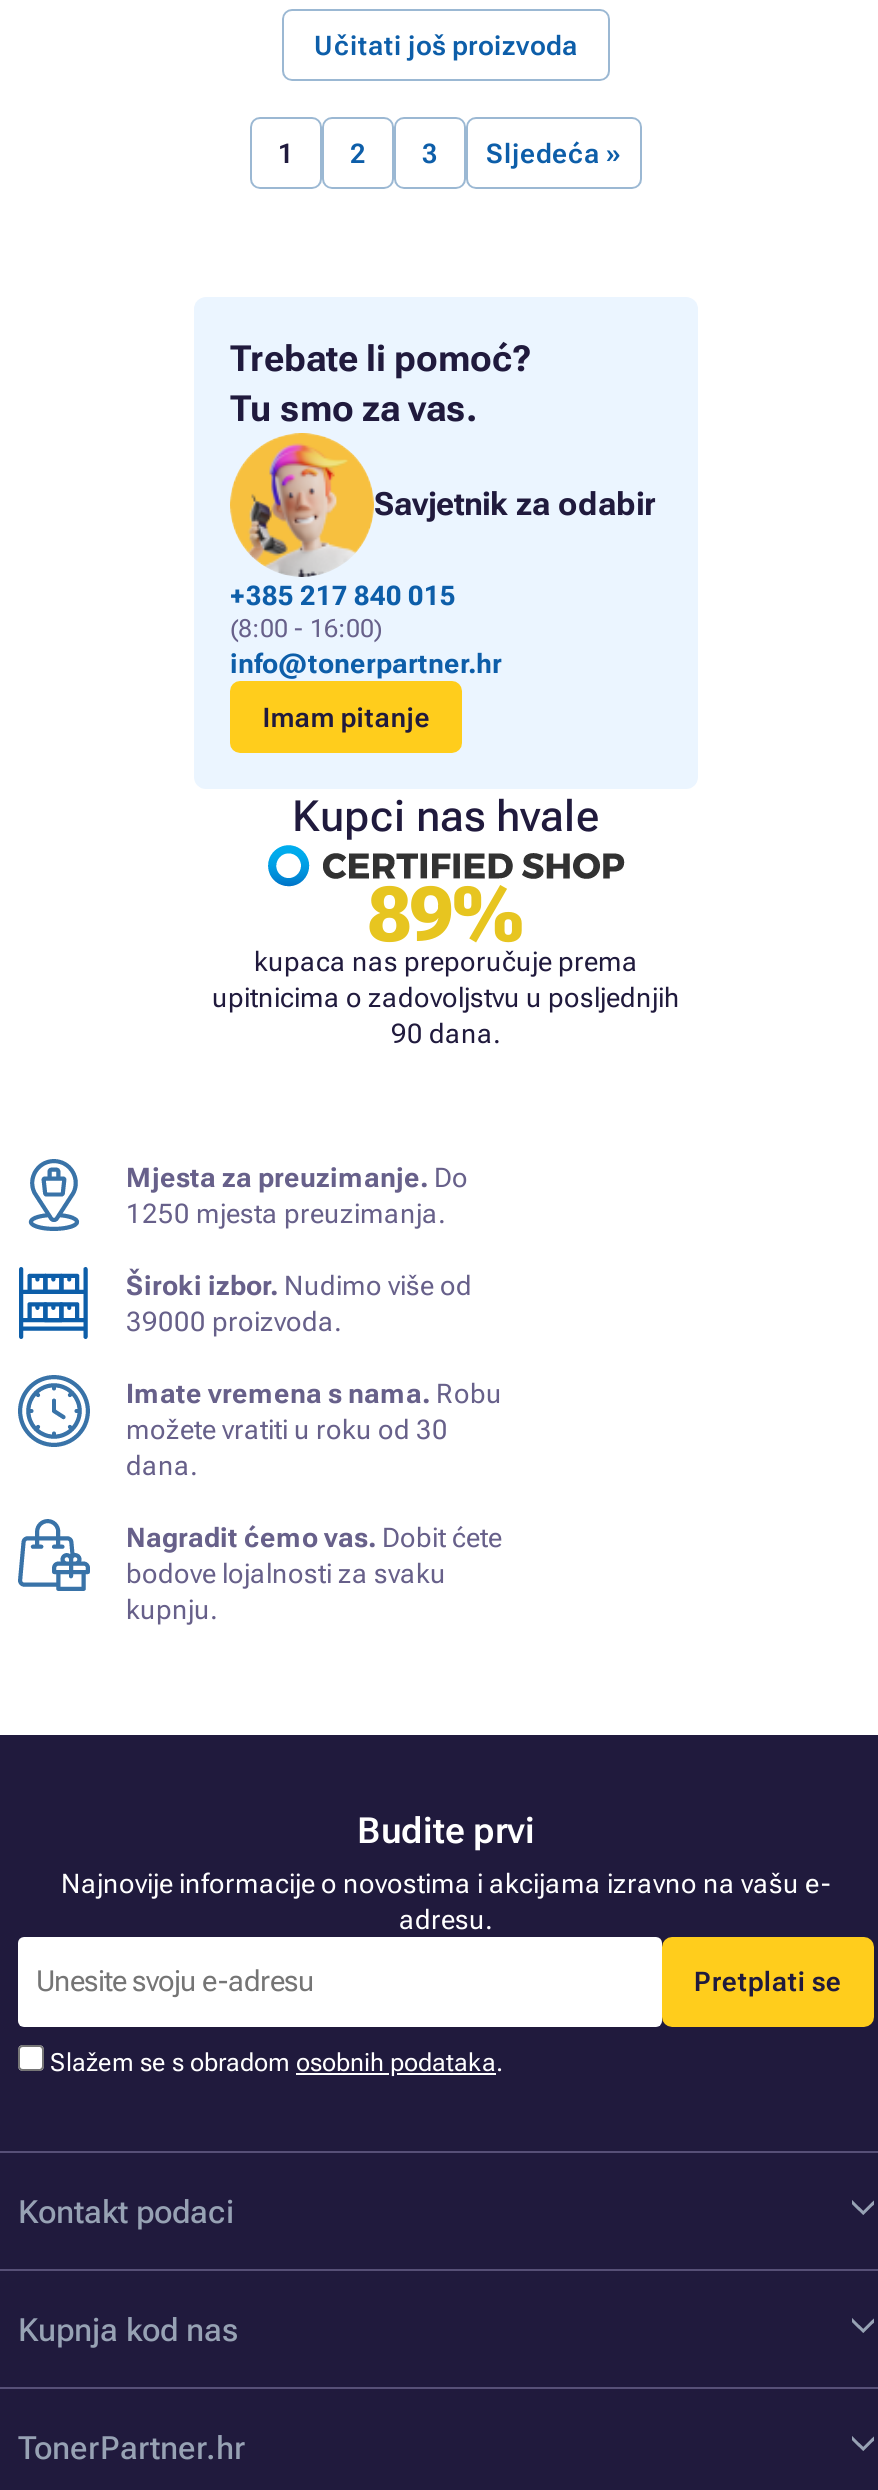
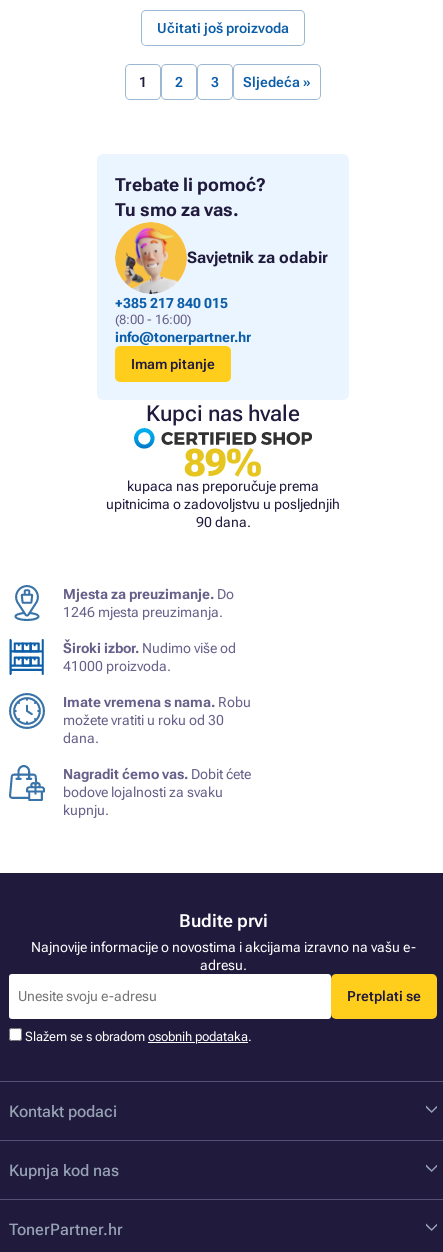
- 1250 mjesta preuzimanja.
+ 1246 mjesta preuzimanja.

- 39000 proizvoda.
+ 41000 proizvoda.
